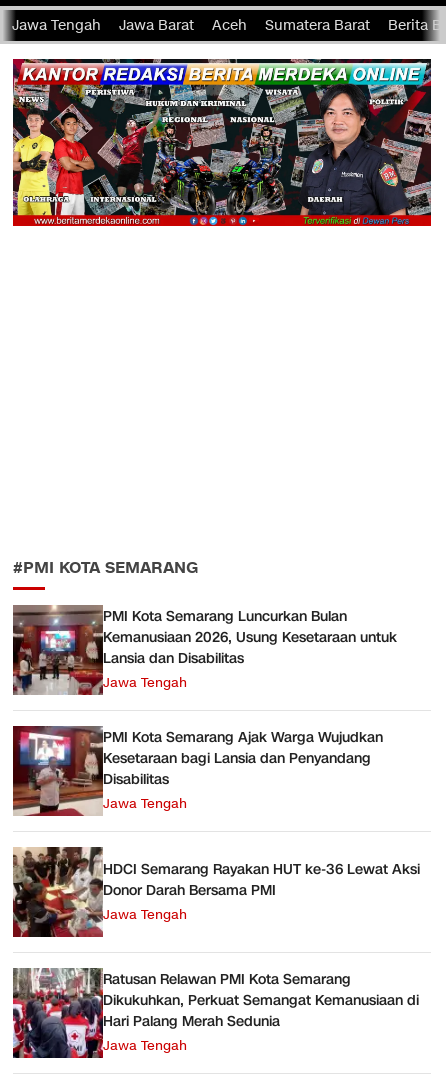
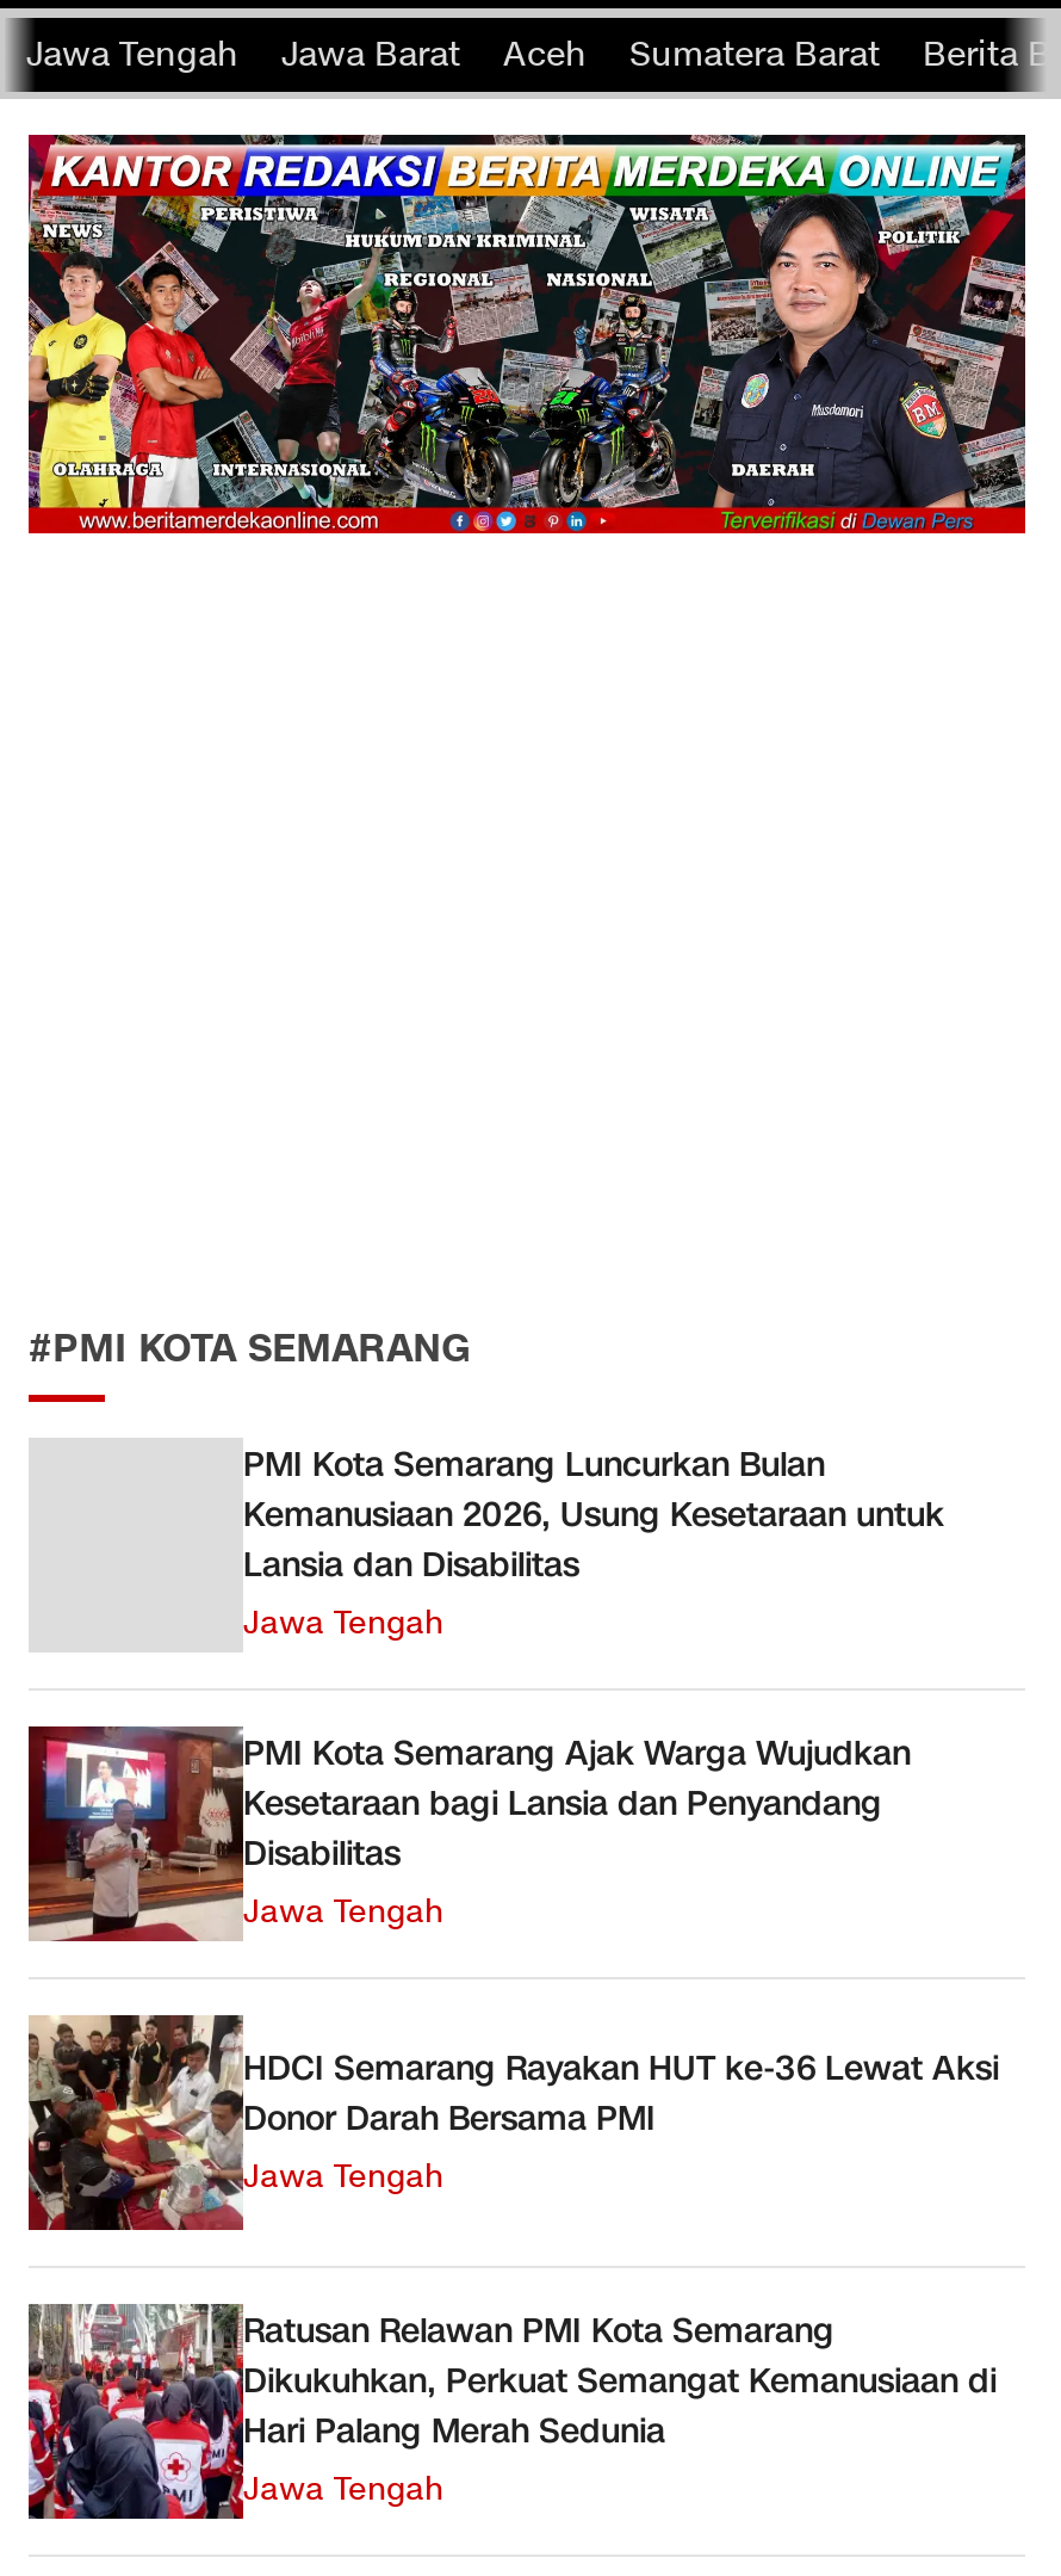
- [image]
